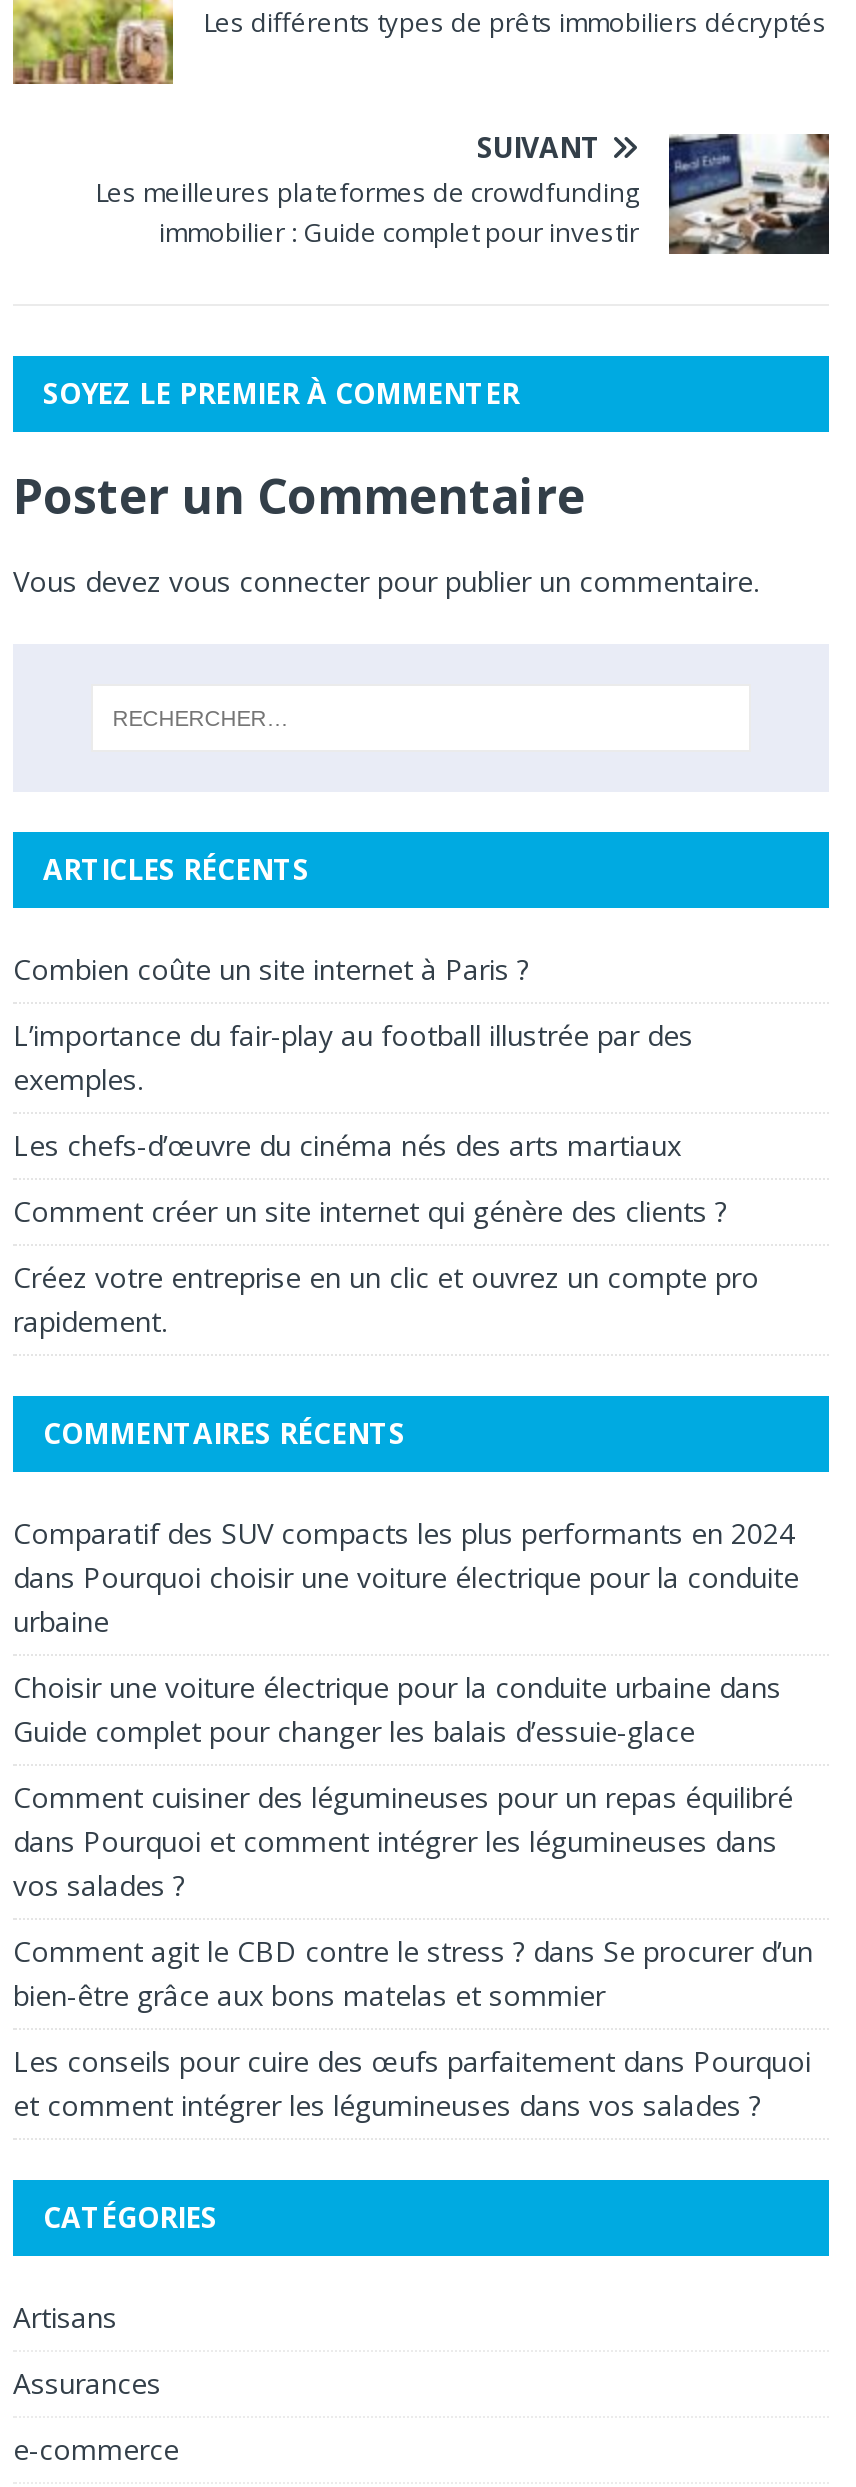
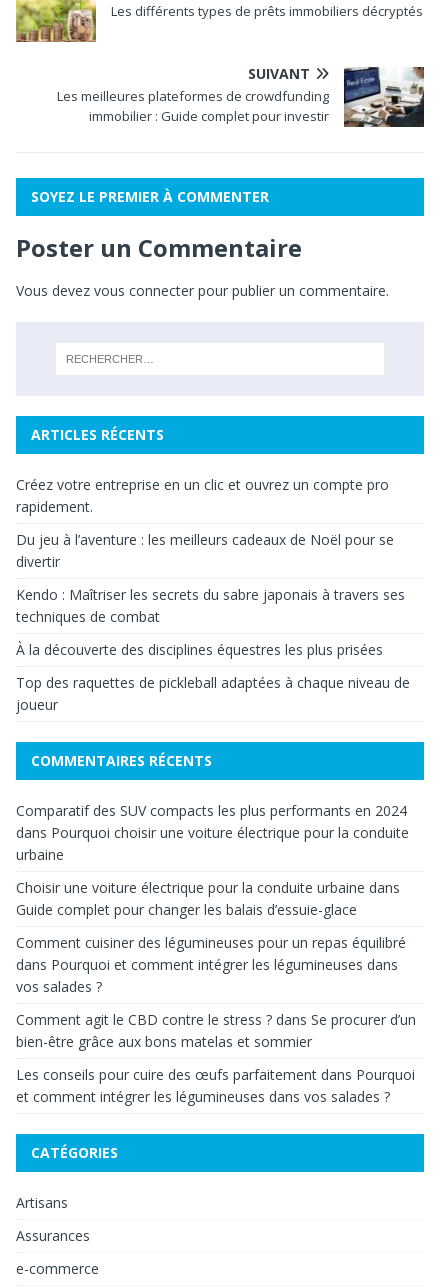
- Combien coûte un site internet à Paris ?
- L’importance du fair-play au football illustrée par des
- exemples.
- Les chefs-d’œuvre du cinéma nés des arts martiaux
- Comment créer un site internet qui génère des clients ?

moved up: Créez votre entreprise en un clic et ouvrez un compte pro | rapidement.

+ Du jeu à l’aventure : les meilleurs cadeaux de Noël pour se
+ divertir
+ Kendo : Maîtriser les secrets du sabre japonais à travers ses
+ techniques de combat
+ À la découverte des disciplines équestres les plus prisées
+ Top des raquettes de pickleball adaptées à chaque niveau de
+ joueur
